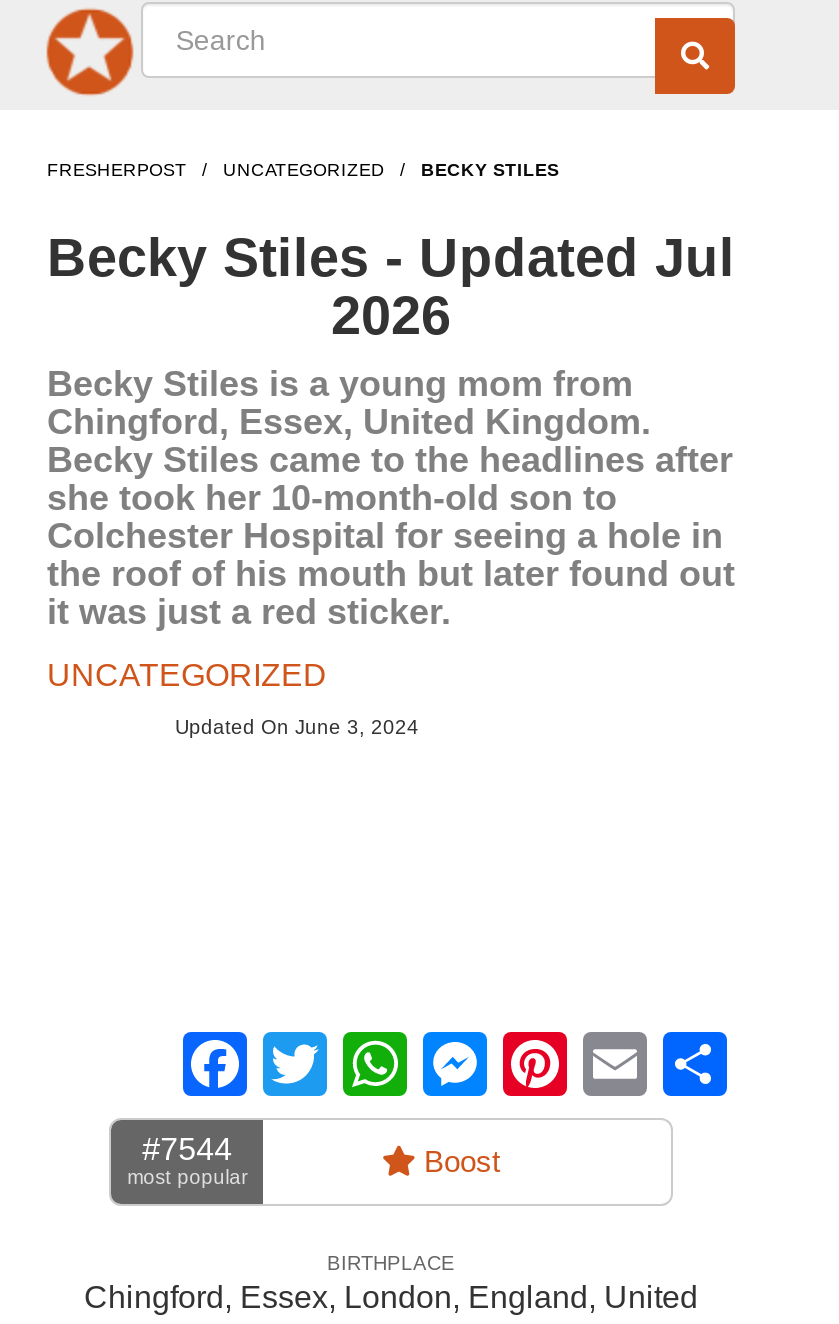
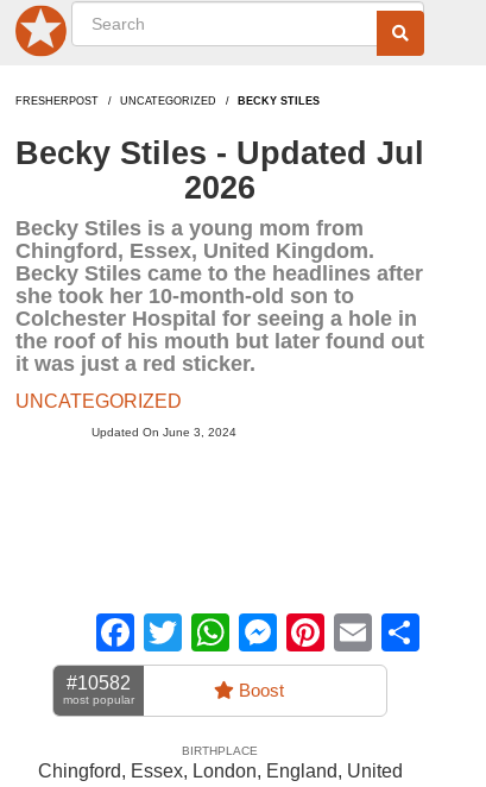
- #7544
+ #10582
